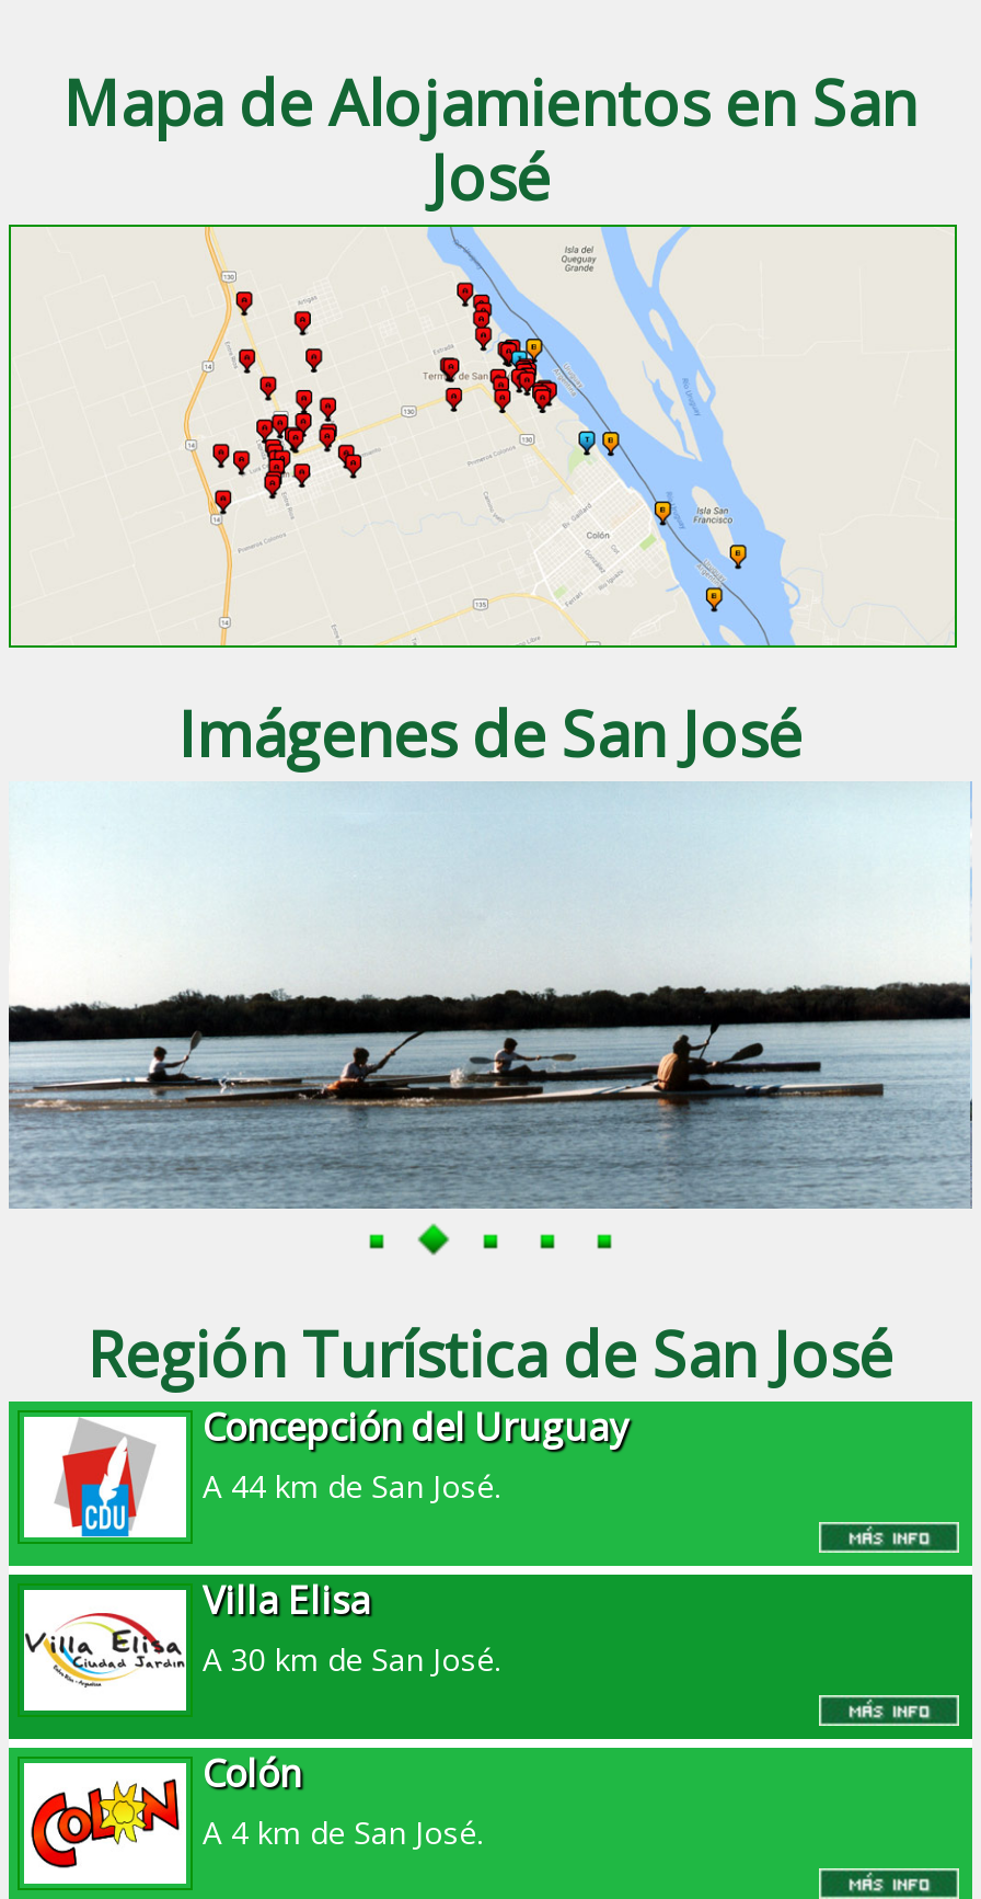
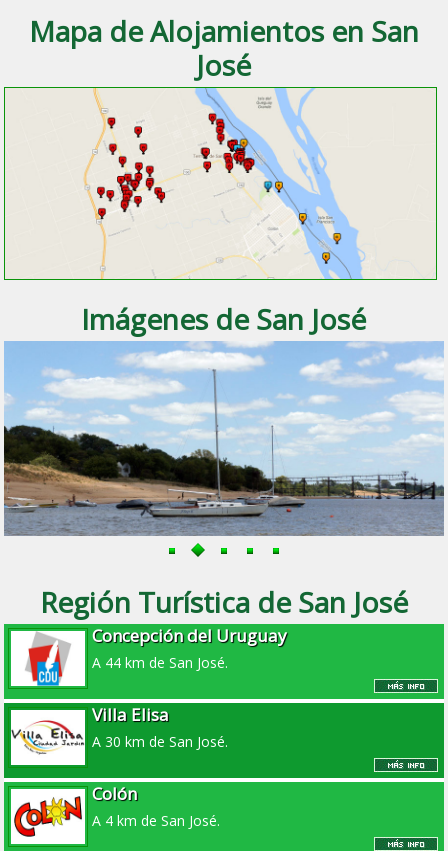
- [image]
+ [image]
